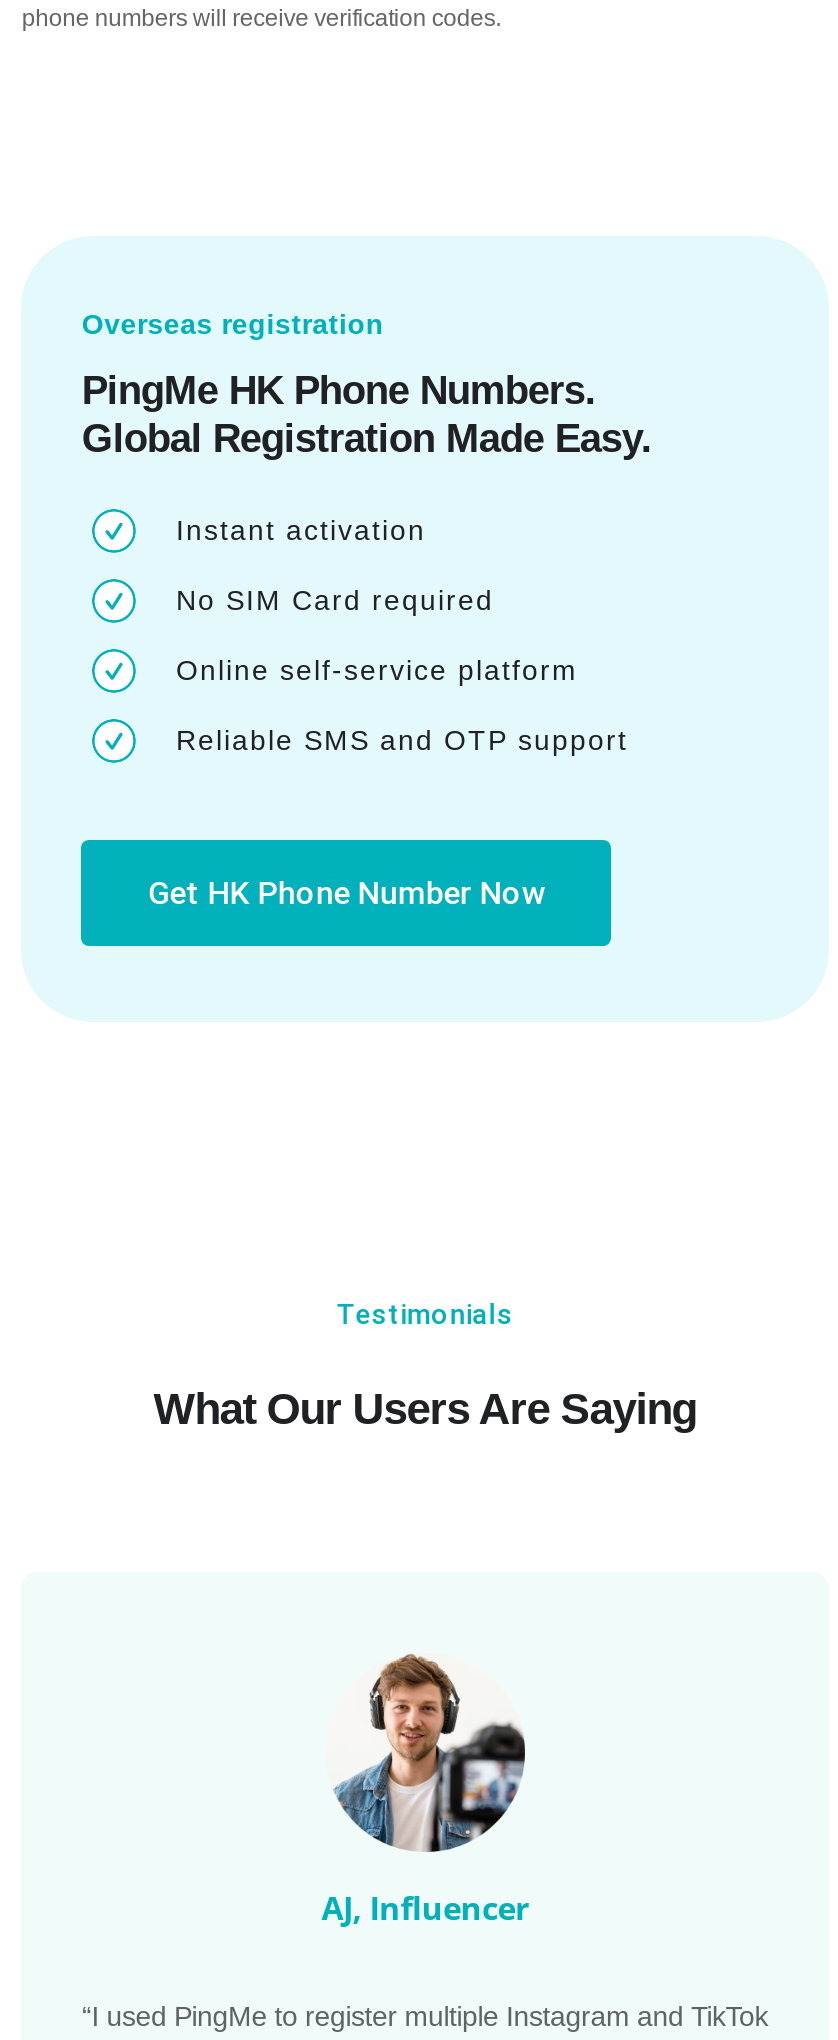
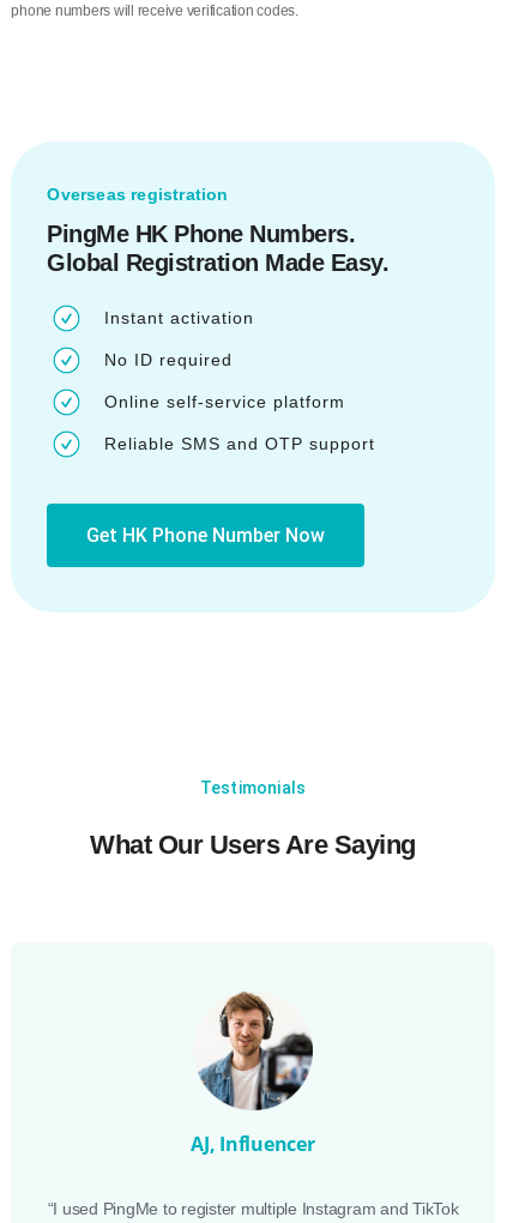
- No SIM Card required
+ No ID required
